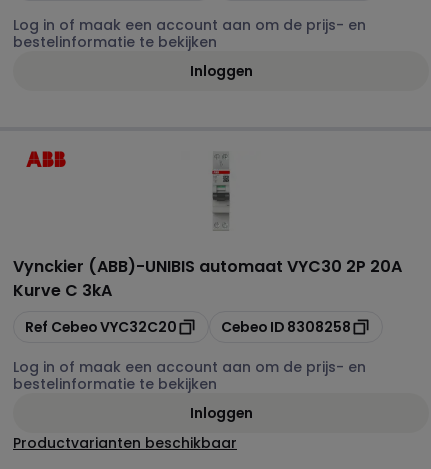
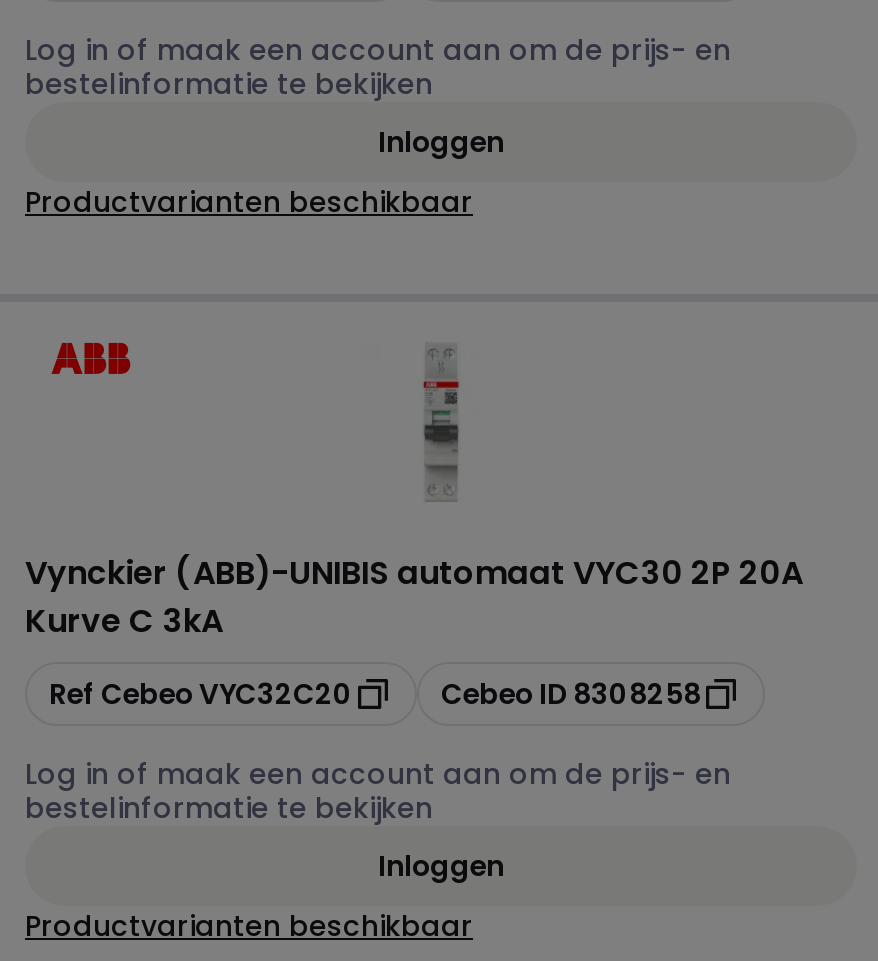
+ Productvarianten beschikbaar
